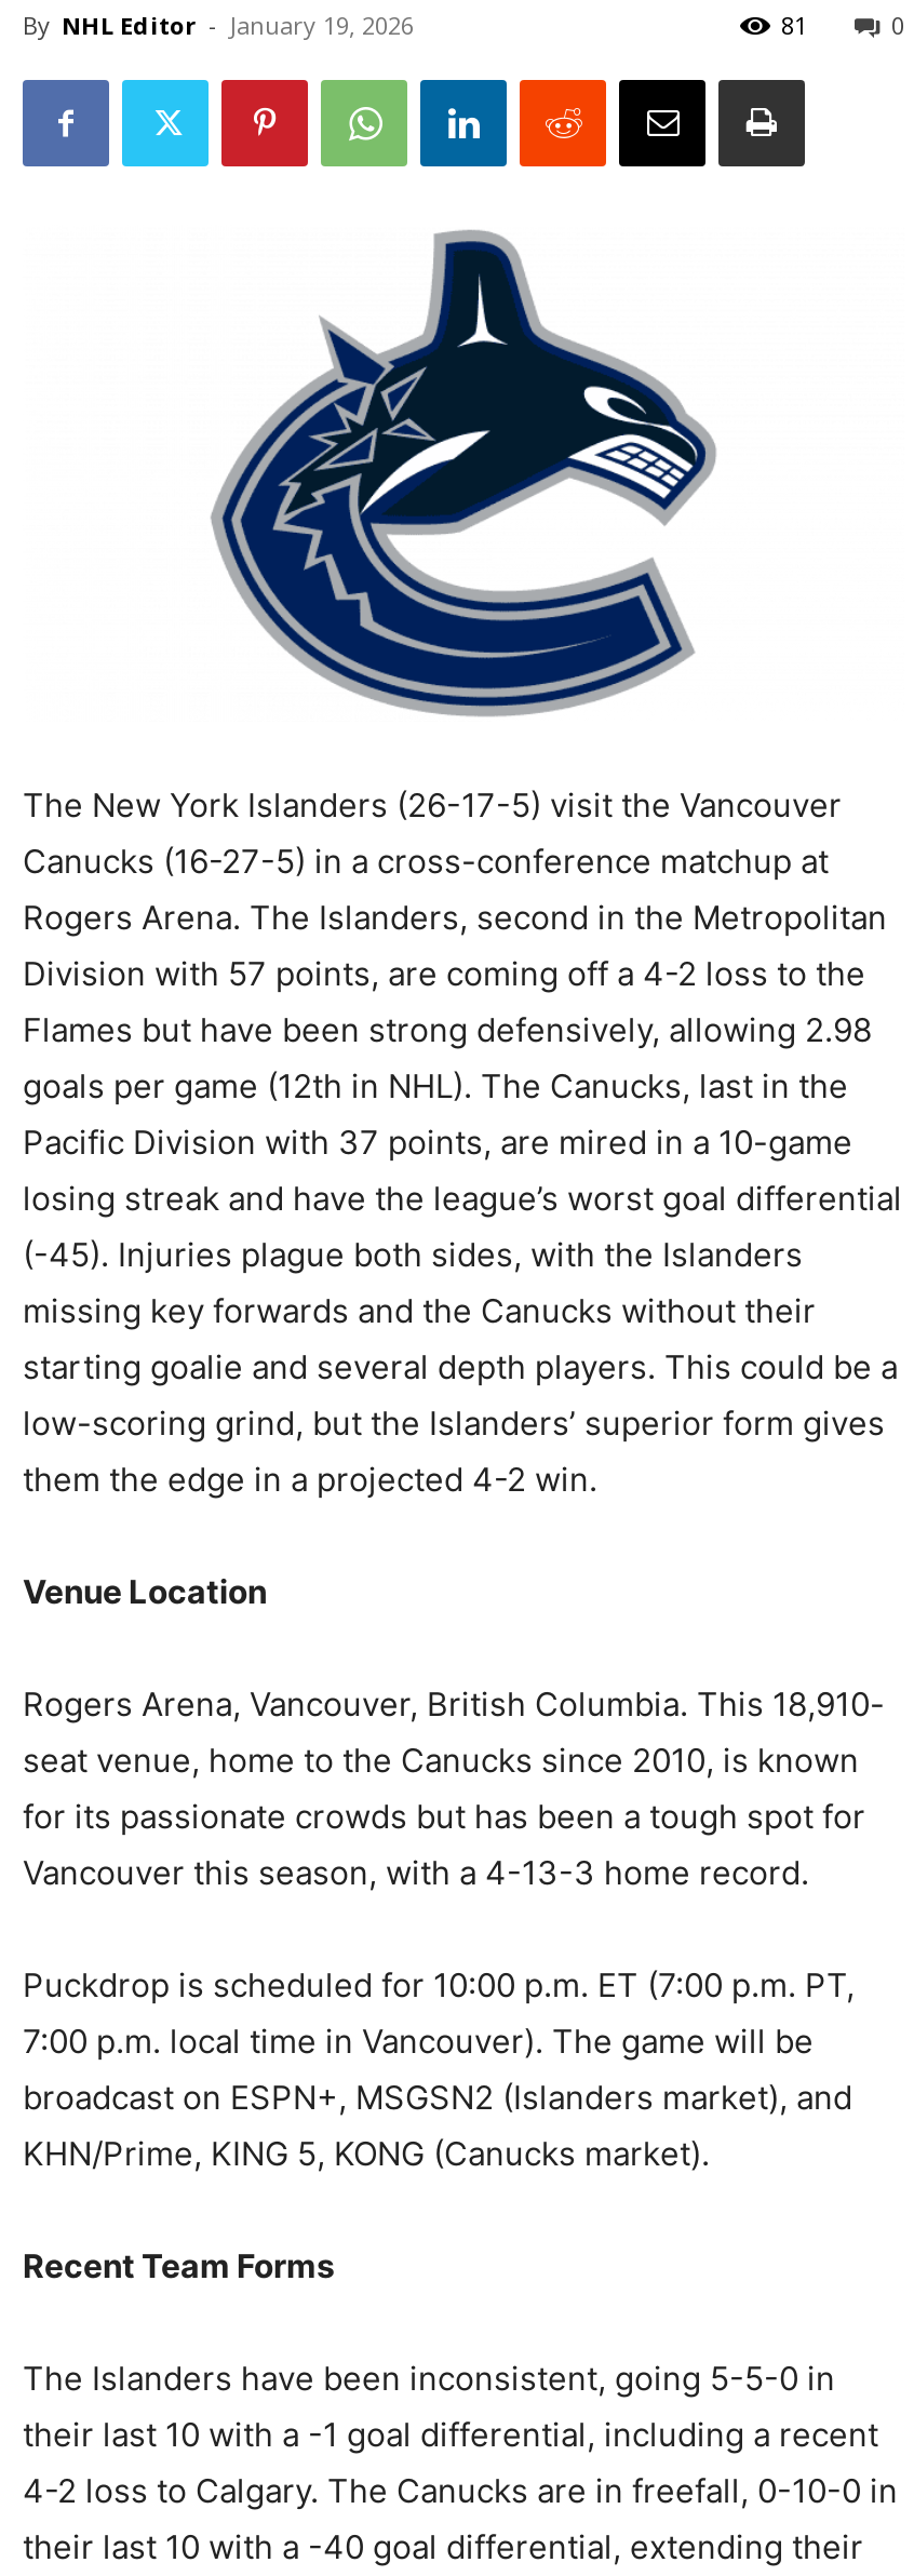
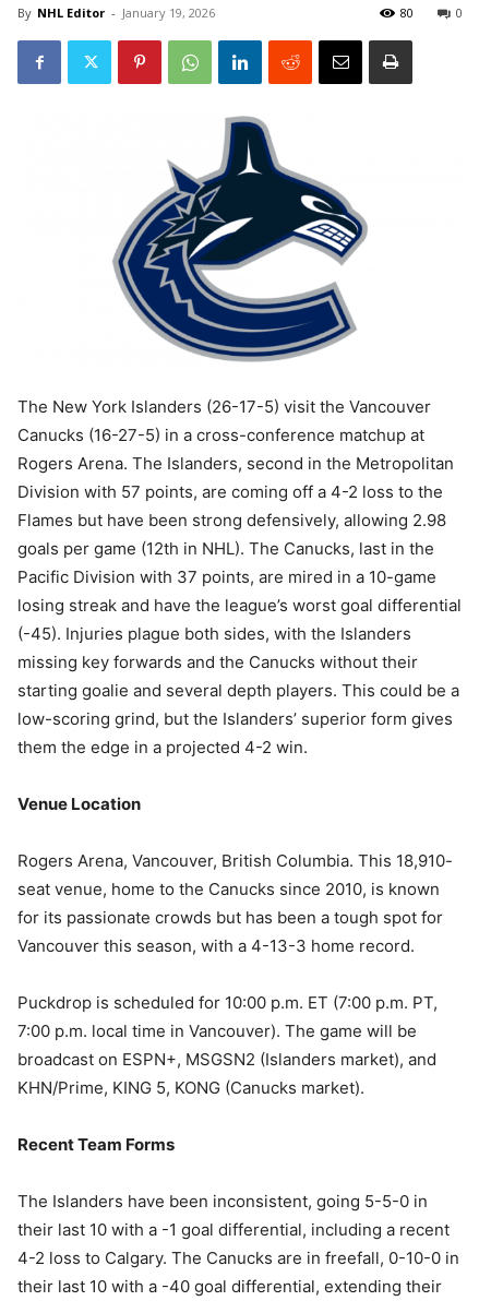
- 81
+ 80
